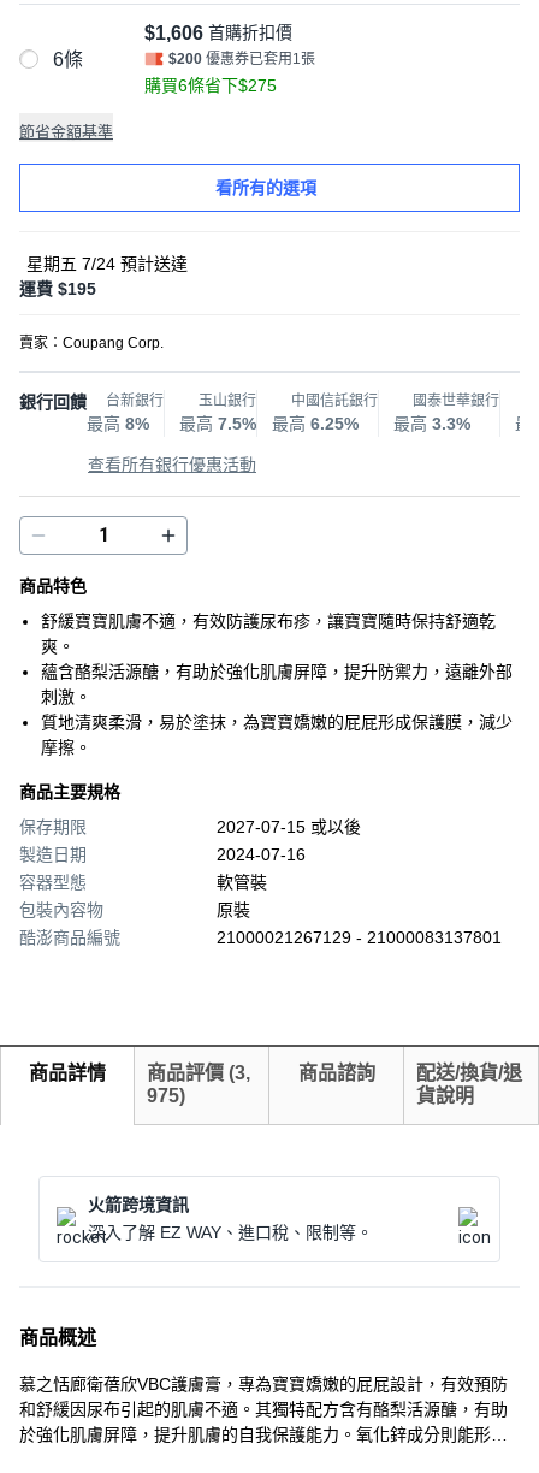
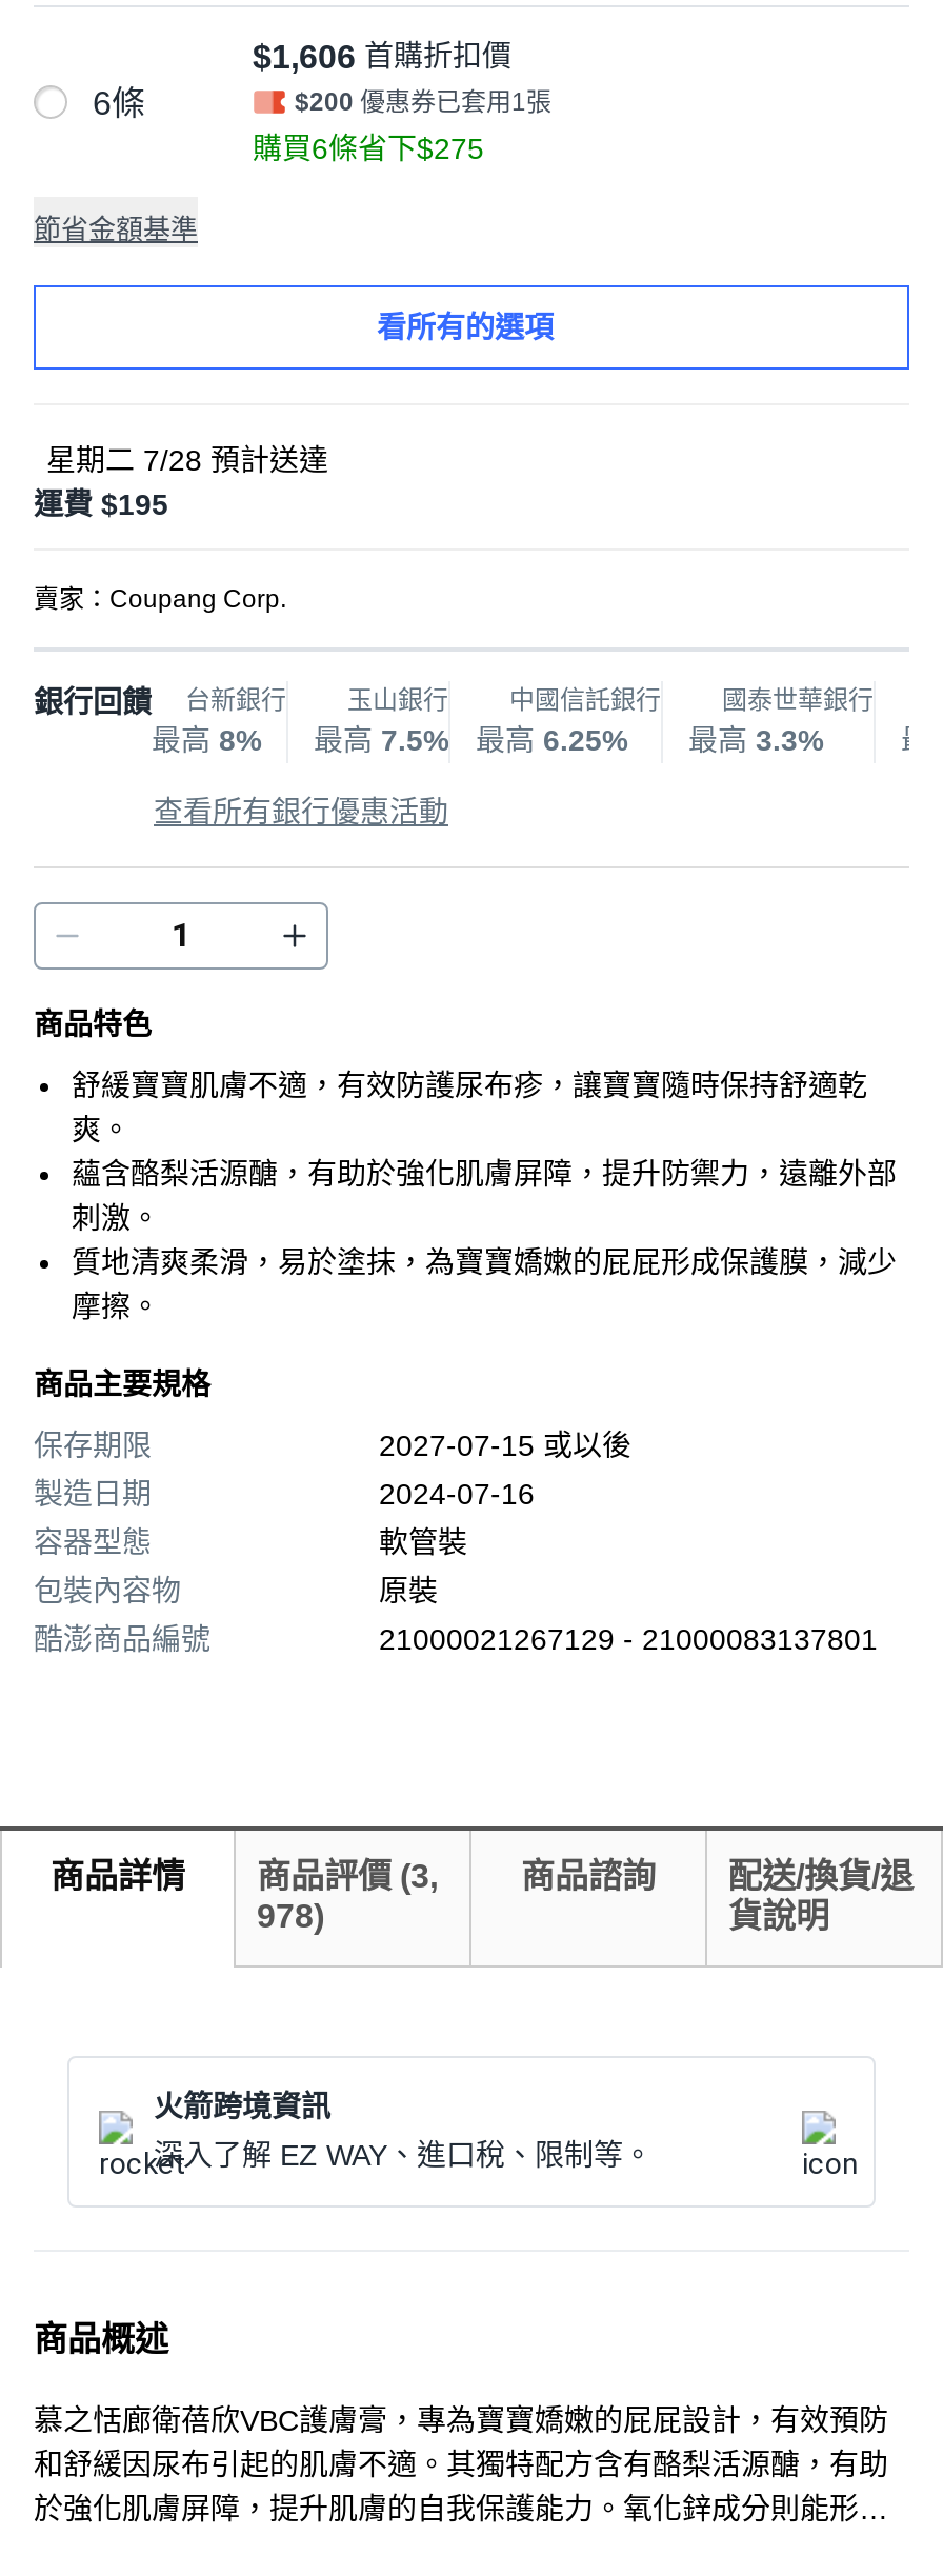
- 星期五 7/24預計送達
+ 星期二 7/28預計送達

- 975)
+ 978)
